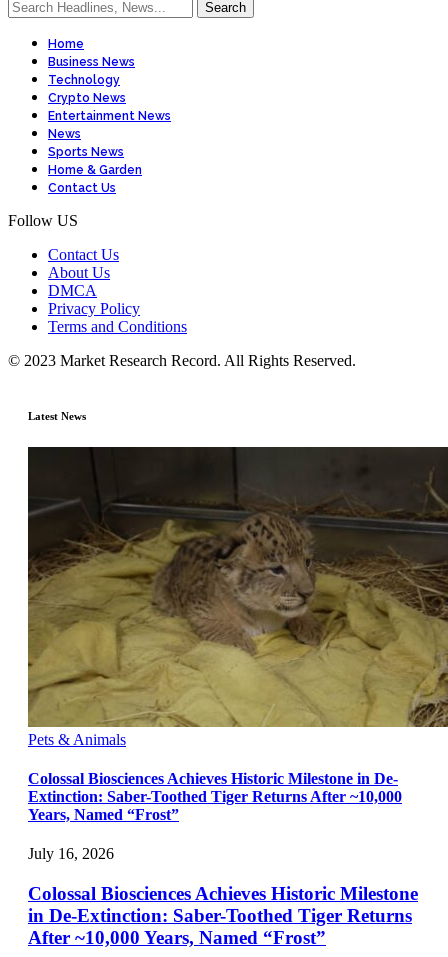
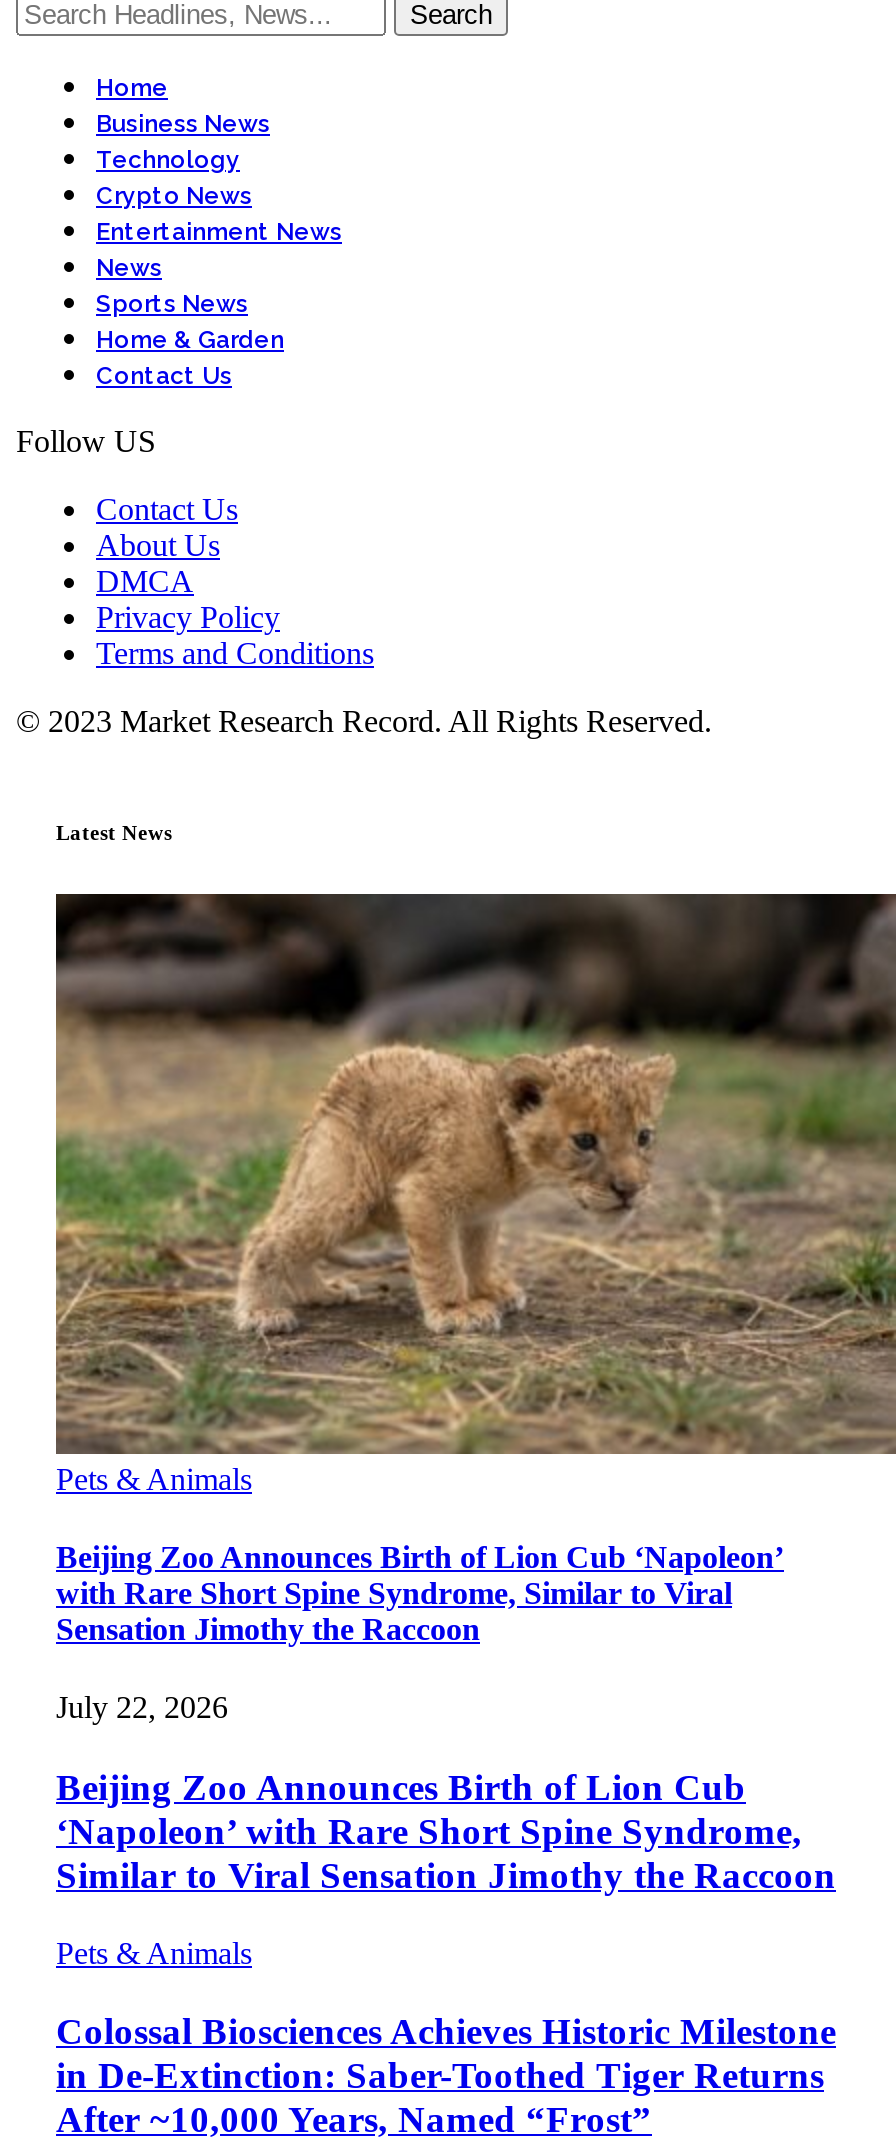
- [image]
+ [image]

- Colossal Biosciences Achieves Historic Milestone in De-
- Extinction: Saber-Toothed Tiger Returns After ~10,000
- Years, Named “Frost”
- July 16, 2026
+ Beijing Zoo Announces Birth of Lion Cub ‘Napoleon’
+ with Rare Short Spine Syndrome, Similar to Viral
+ Sensation Jimothy the Raccoon
+ July 22, 2026
+ Beijing Zoo Announces Birth of Lion Cub
+ ‘Napoleon’ with Rare Short Spine Syndrome,
+ Similar to Viral Sensation Jimothy the Raccoon
+ Pets & Animals
